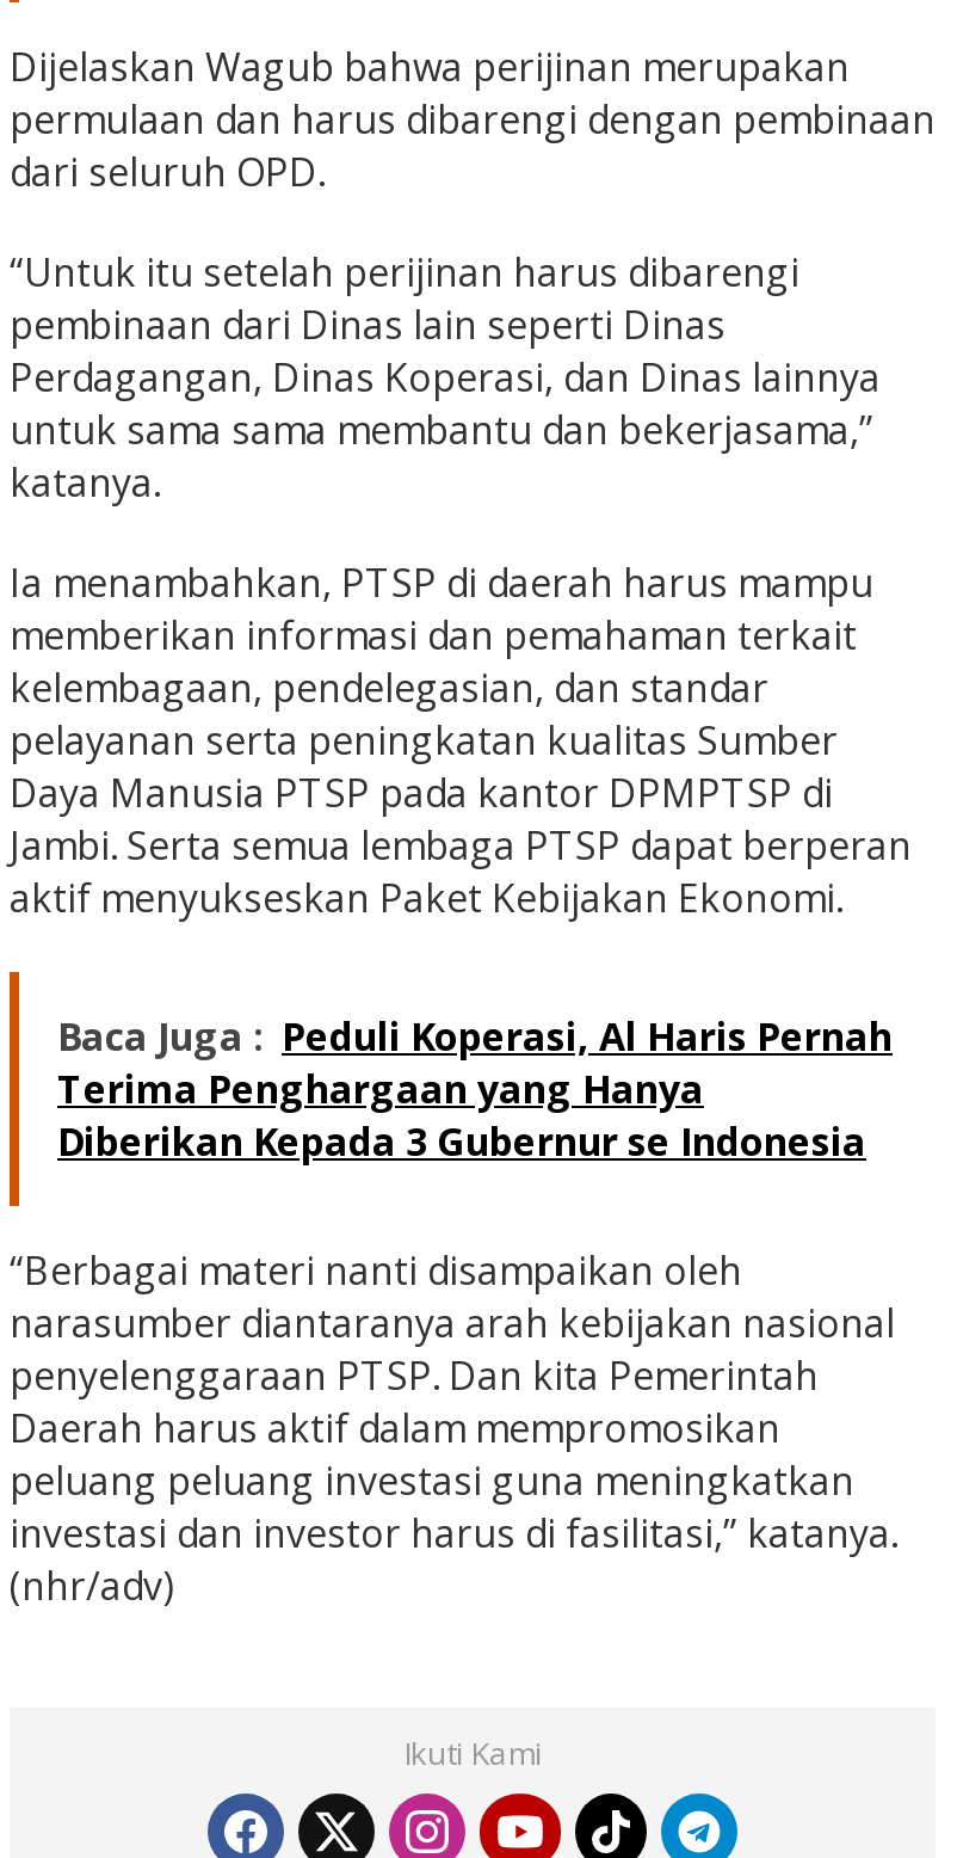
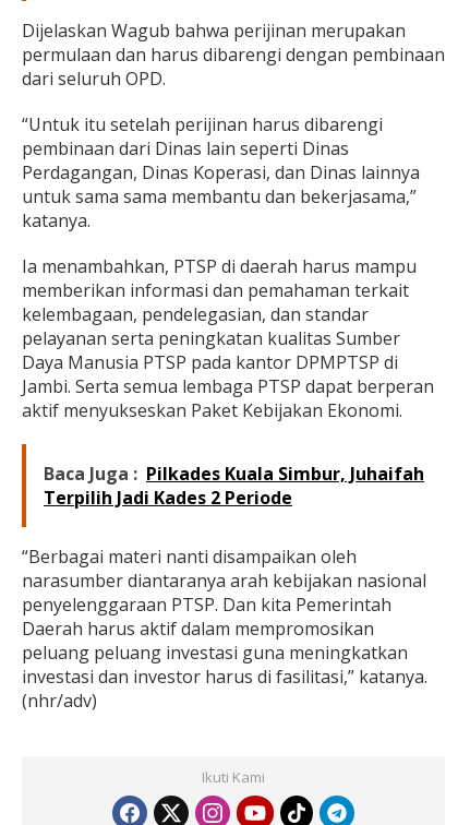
- Baca Juga : Peduli Koperasi, Al Haris Pernah
- Terima Penghargaan yang Hanya
- Diberikan Kepada 3 Gubernur se Indonesia
+ Baca Juga : Pilkades Kuala Simbur, Juhaifah
+ Terpilih Jadi Kades 2 Periode
